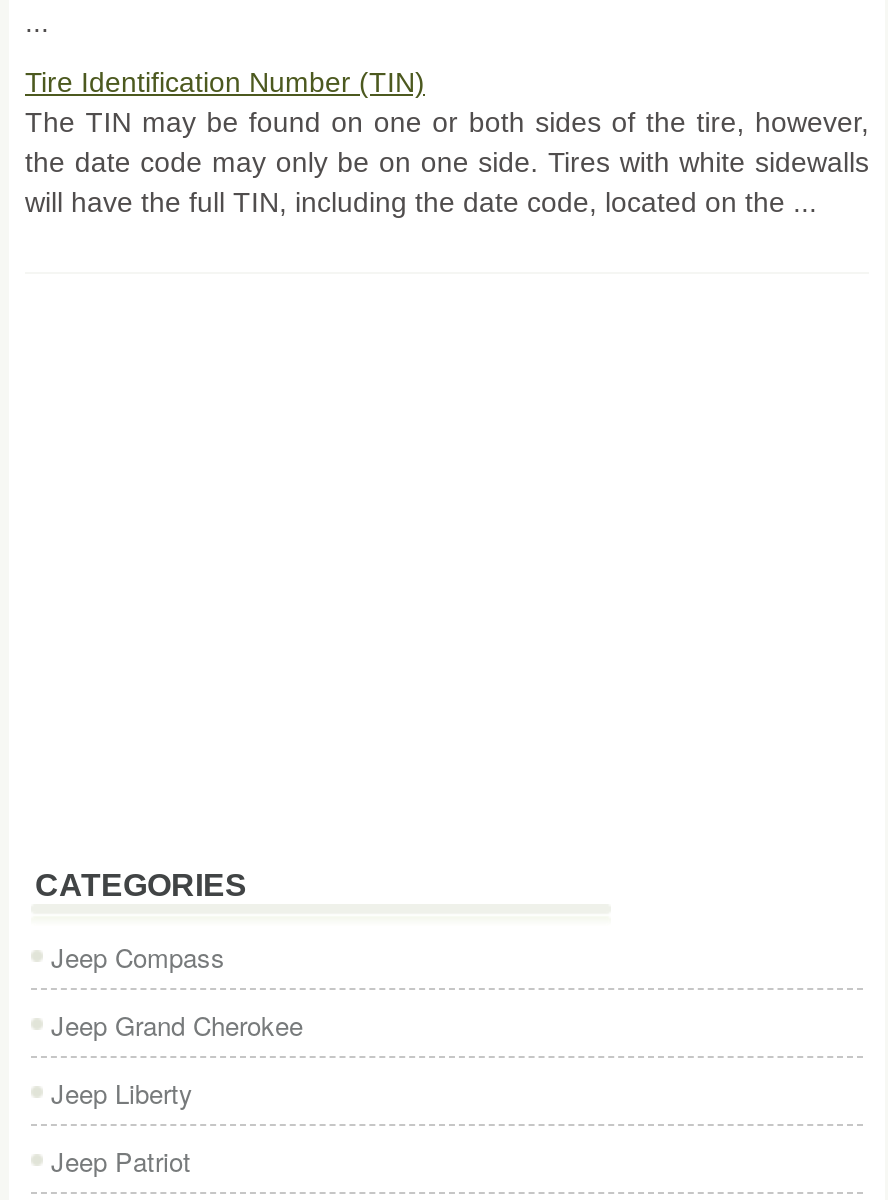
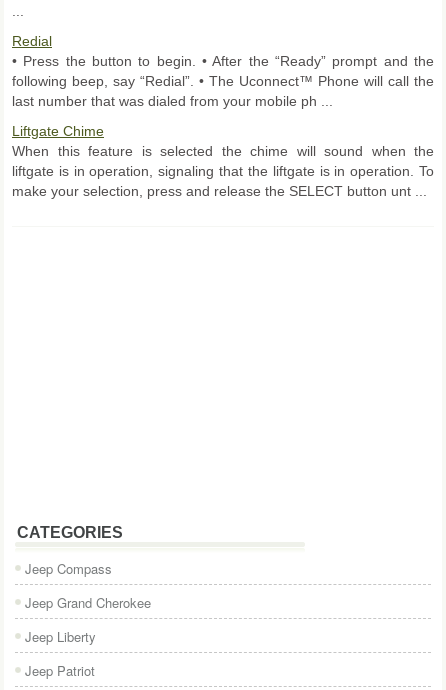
- Tire Identification Number (TIN)
- The TIN may be found on one or both sides of the tire, however,
- the date code may only be on one side. Tires with white sidewalls
- will have the full TIN, including the date code, located on the ...
+ Redial
+ • Press the button to begin. • After the “Ready” prompt and the
+ following beep, say “Redial”. • The Uconnect™ Phone will call the
+ last number that was dialed from your mobile ph ...
+ Liftgate Chime
+ When this feature is selected the chime will sound when the
+ liftgate is in operation, signaling that the liftgate is in operation. To
+ make your selection, press and release the SELECT button unt ...
